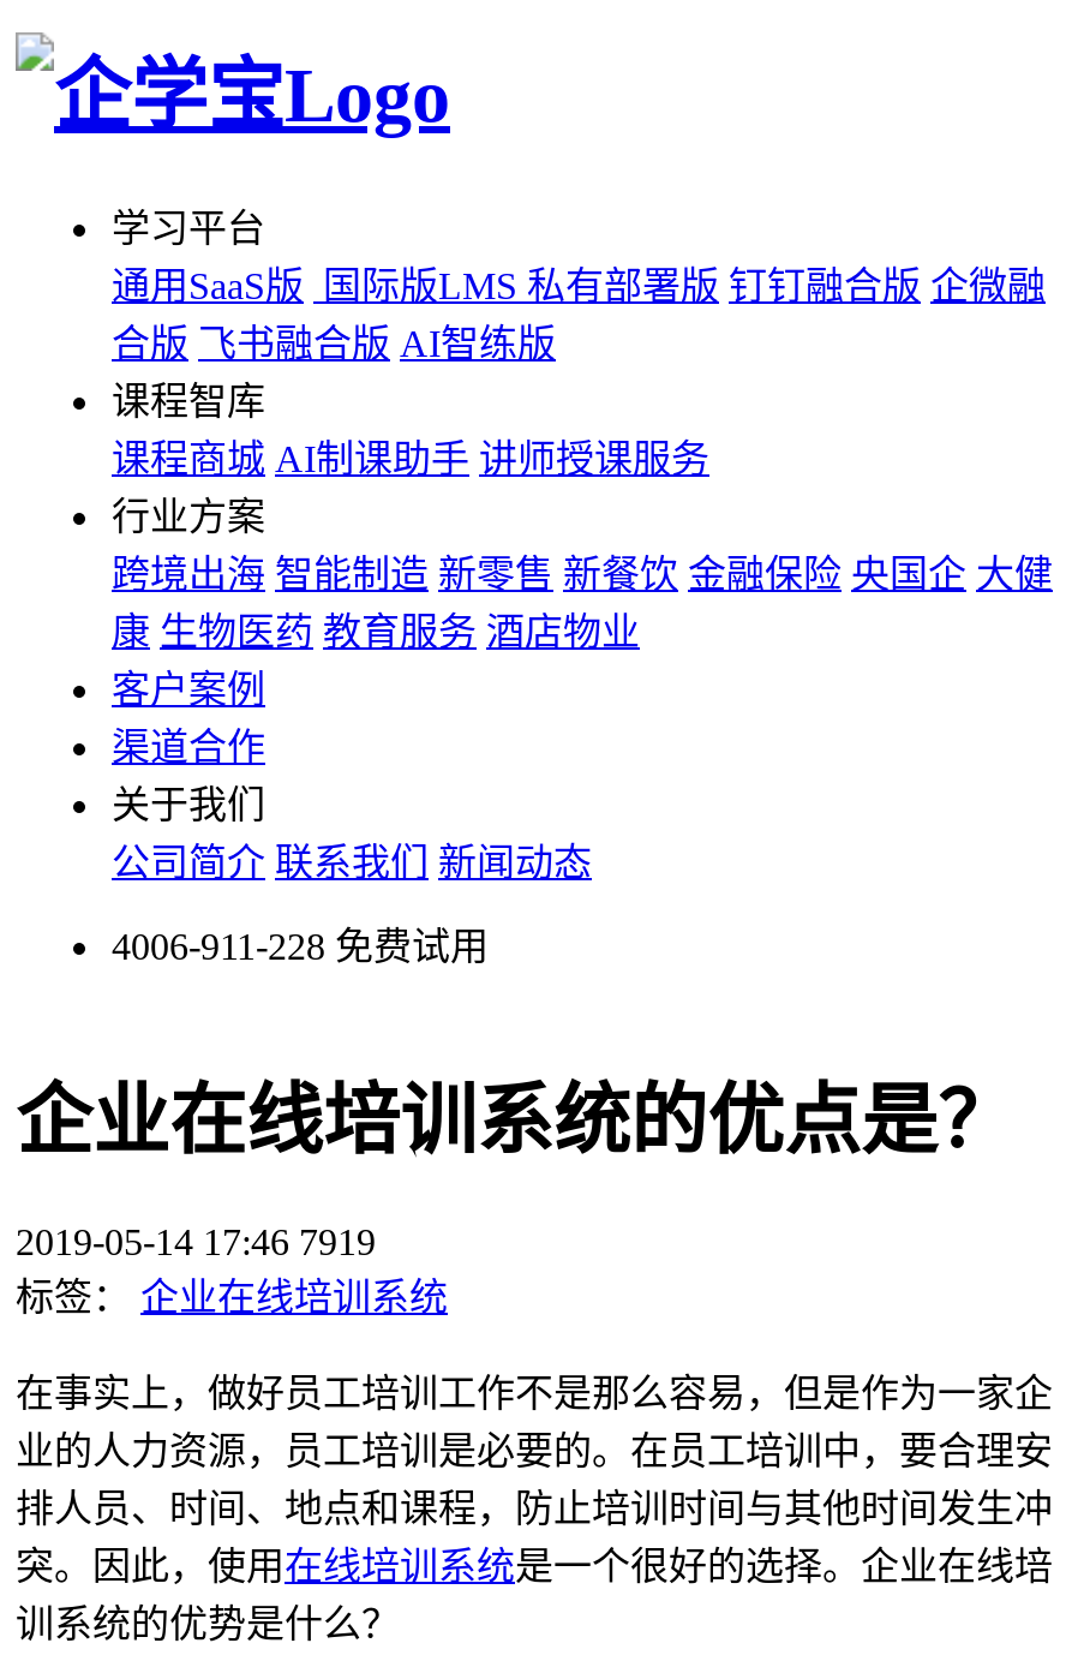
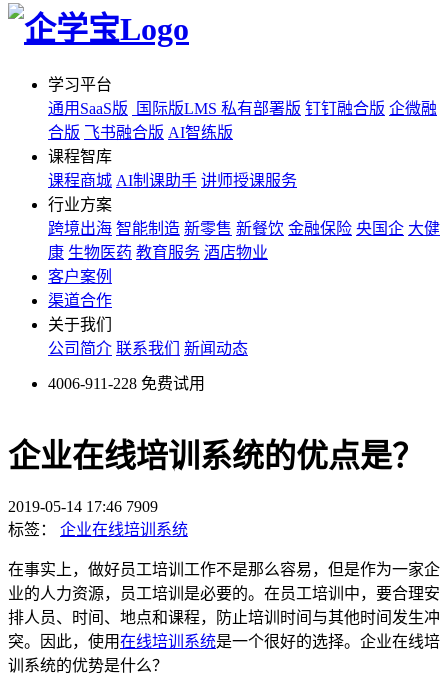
- 2019-05-14 17:46 7919
+ 2019-05-14 17:46 7909
